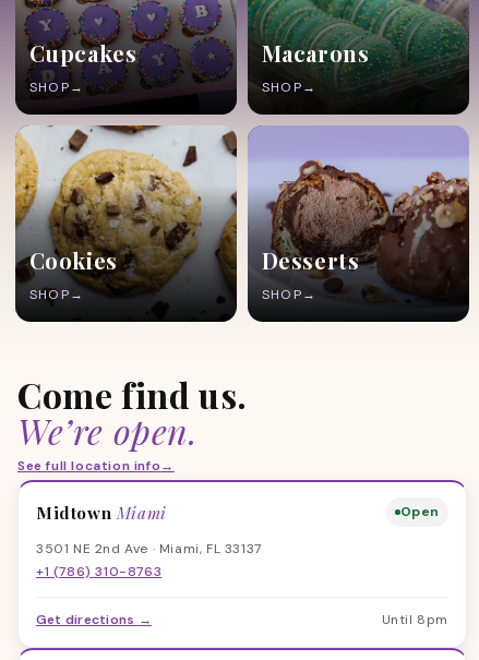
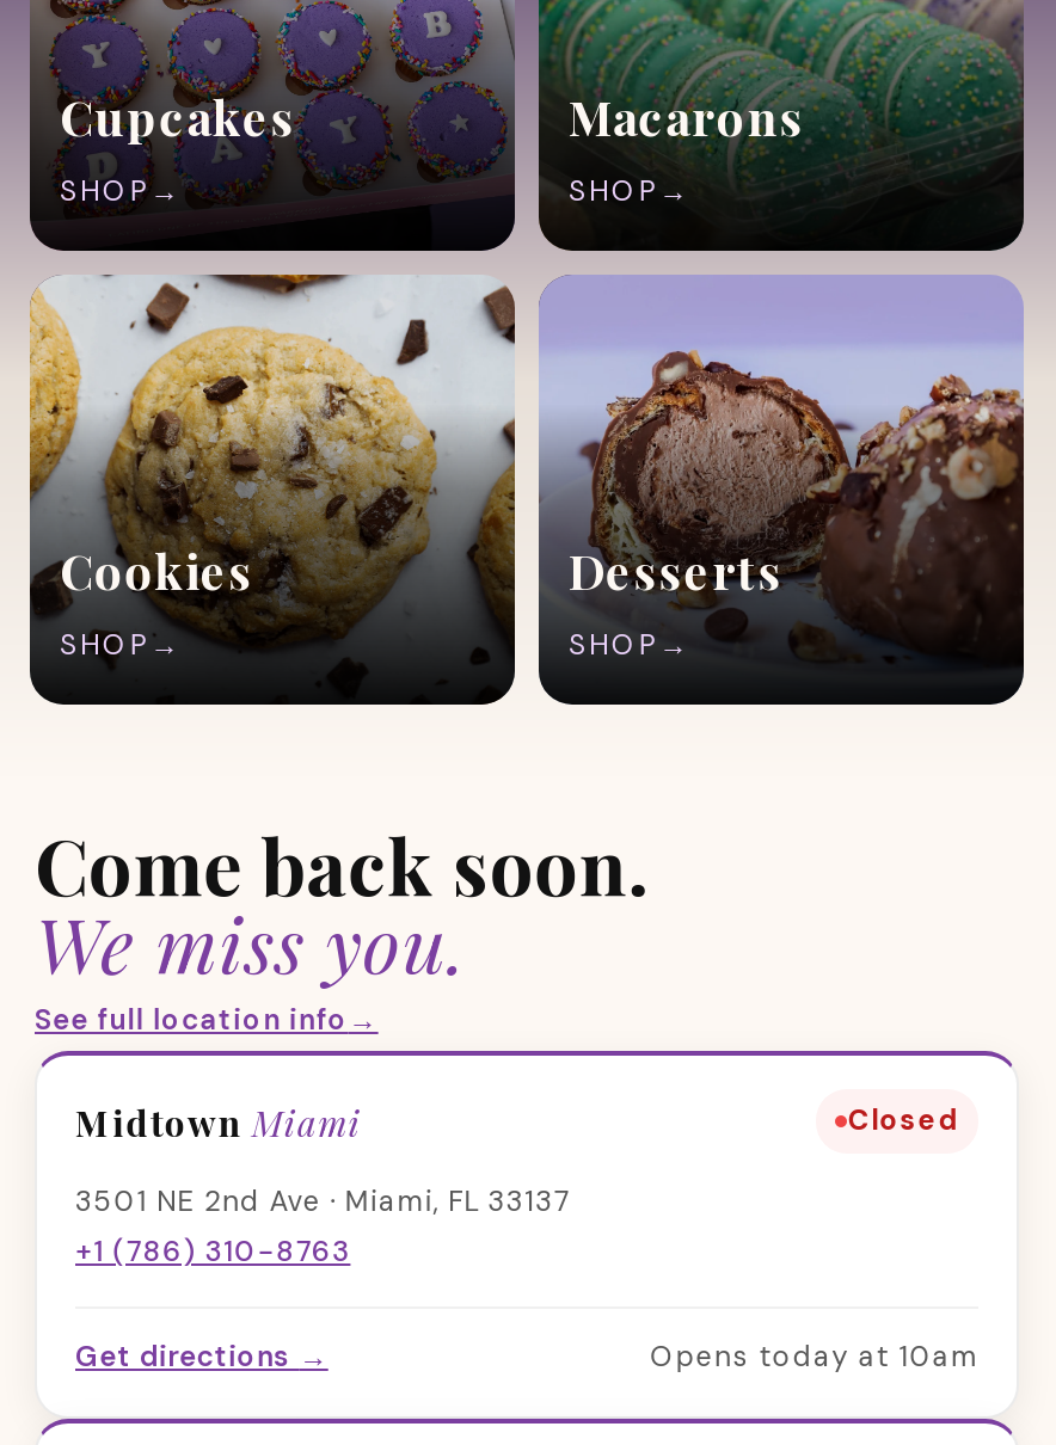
- Come find us.
- We’re open.
+ Come back soon.
+ We miss you.

- Open
+ Closed

- Until 8pm
+ Opens today at 10am
